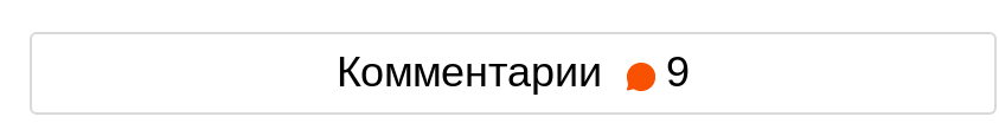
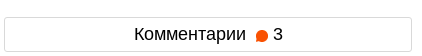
- Комментарии 9
+ Комментарии 3
